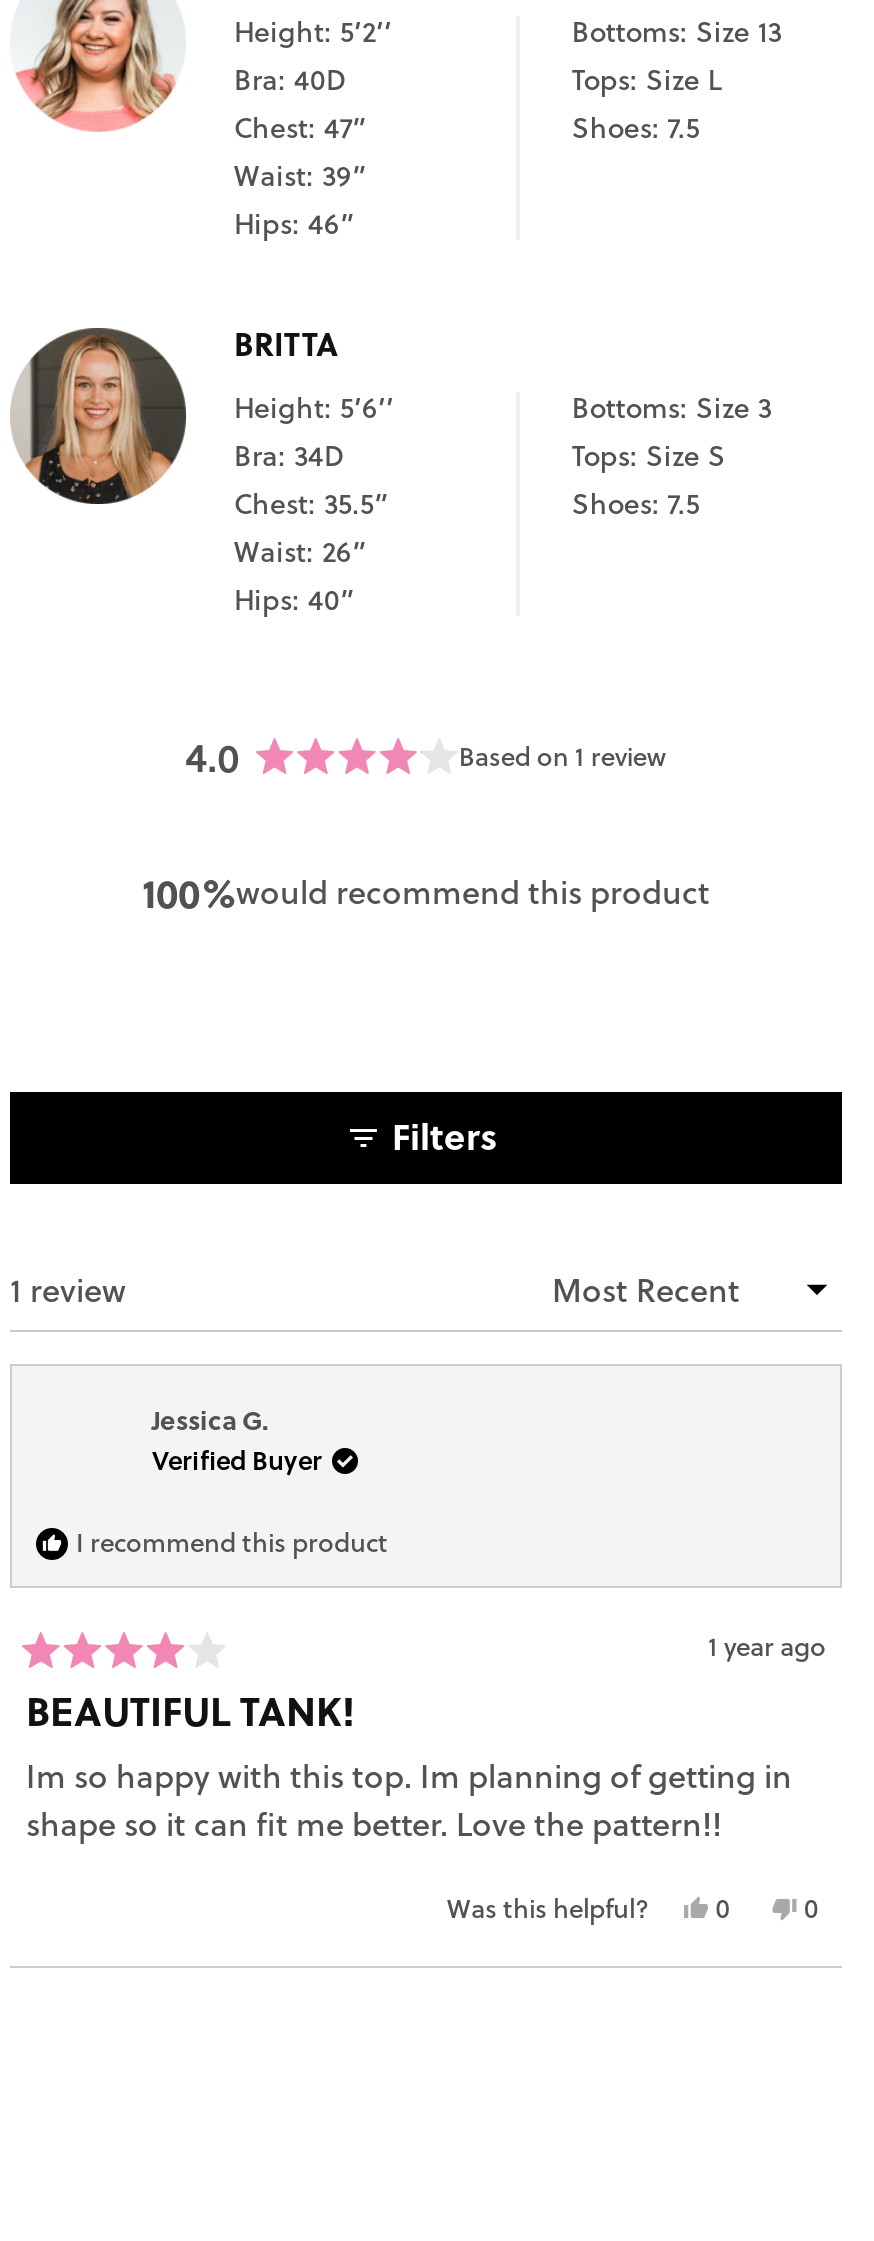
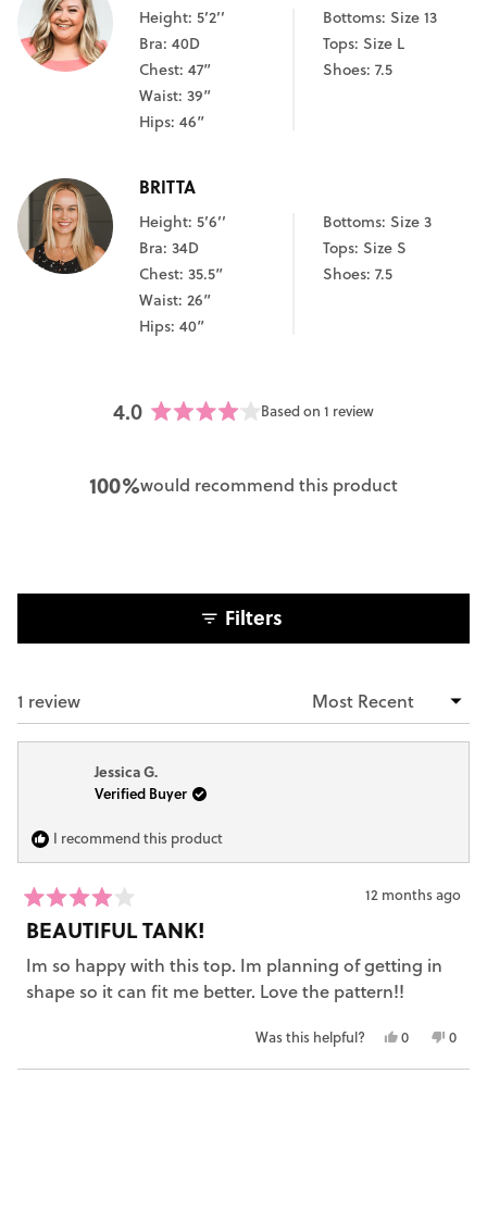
- 1 year ago
+ 12 months ago
